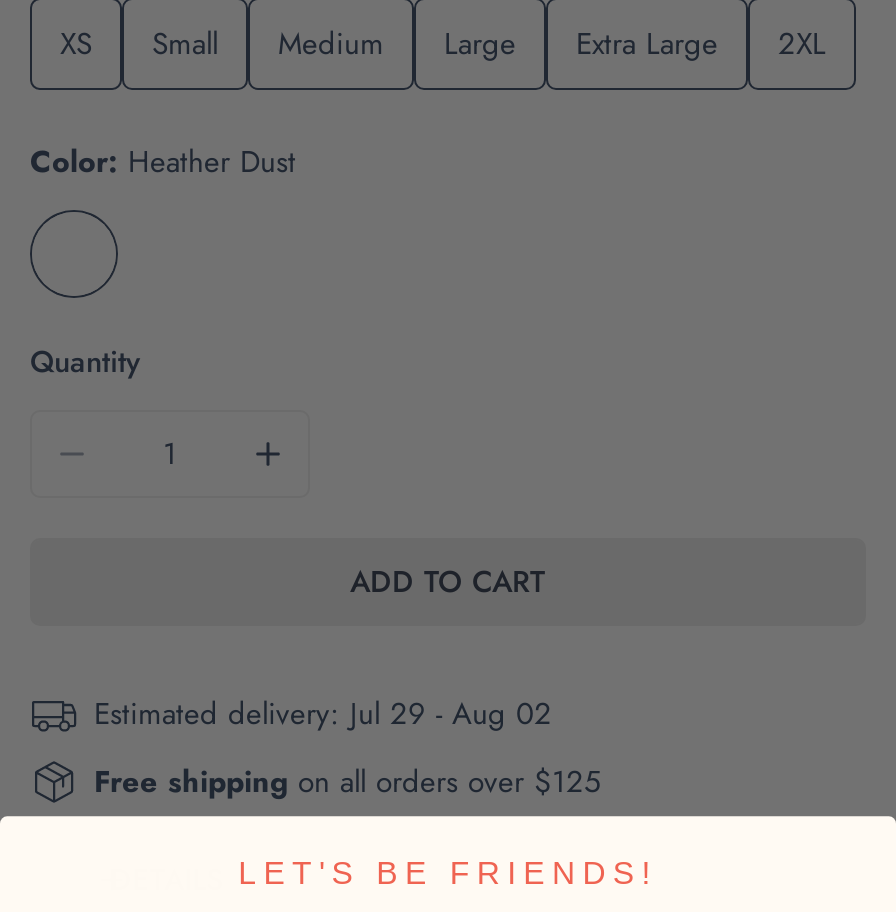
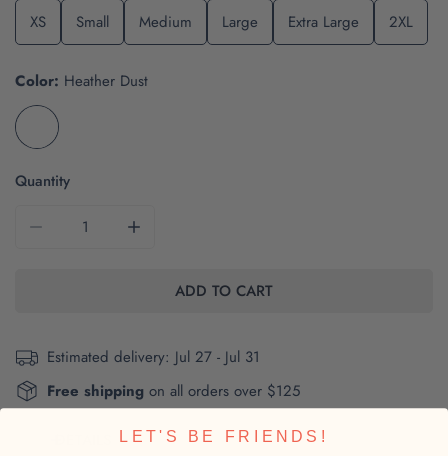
- Estimated delivery: Jul 29 - Aug 02
+ Estimated delivery: Jul 27 - Jul 31
